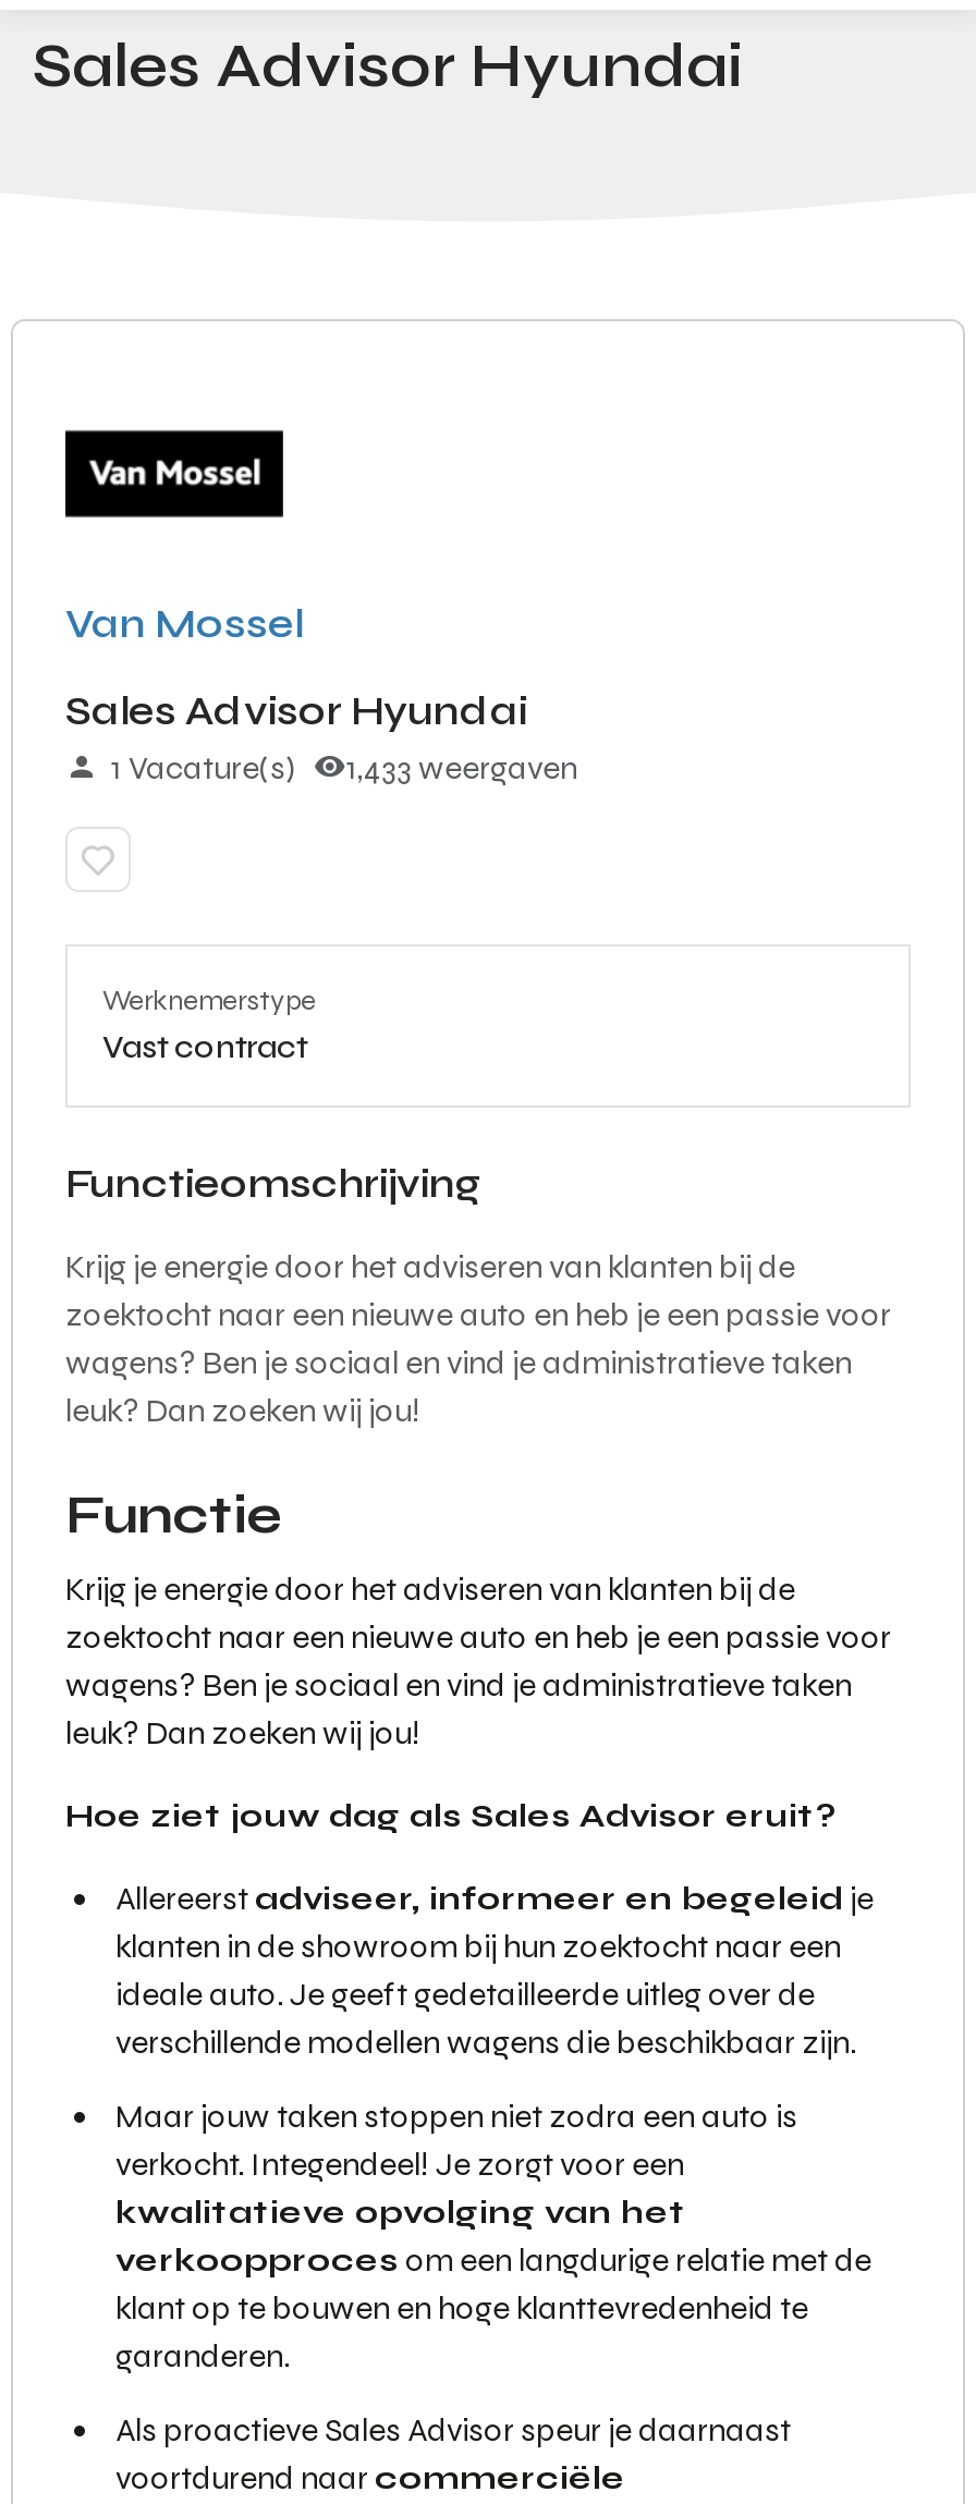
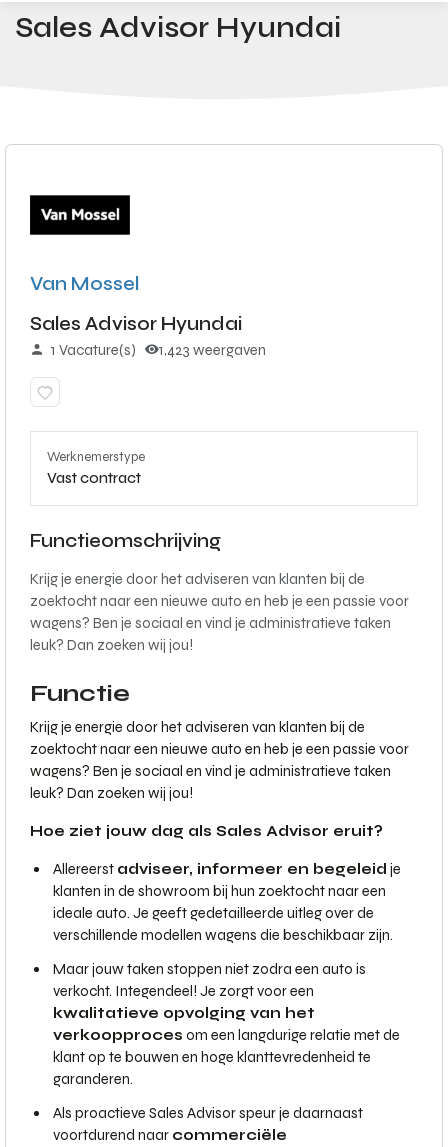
- 1 Vacature(s) 1,433 weergaven
+ 1 Vacature(s) 1,423 weergaven
